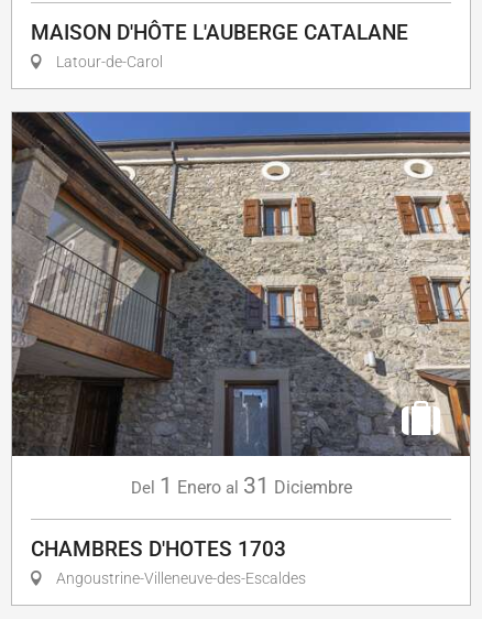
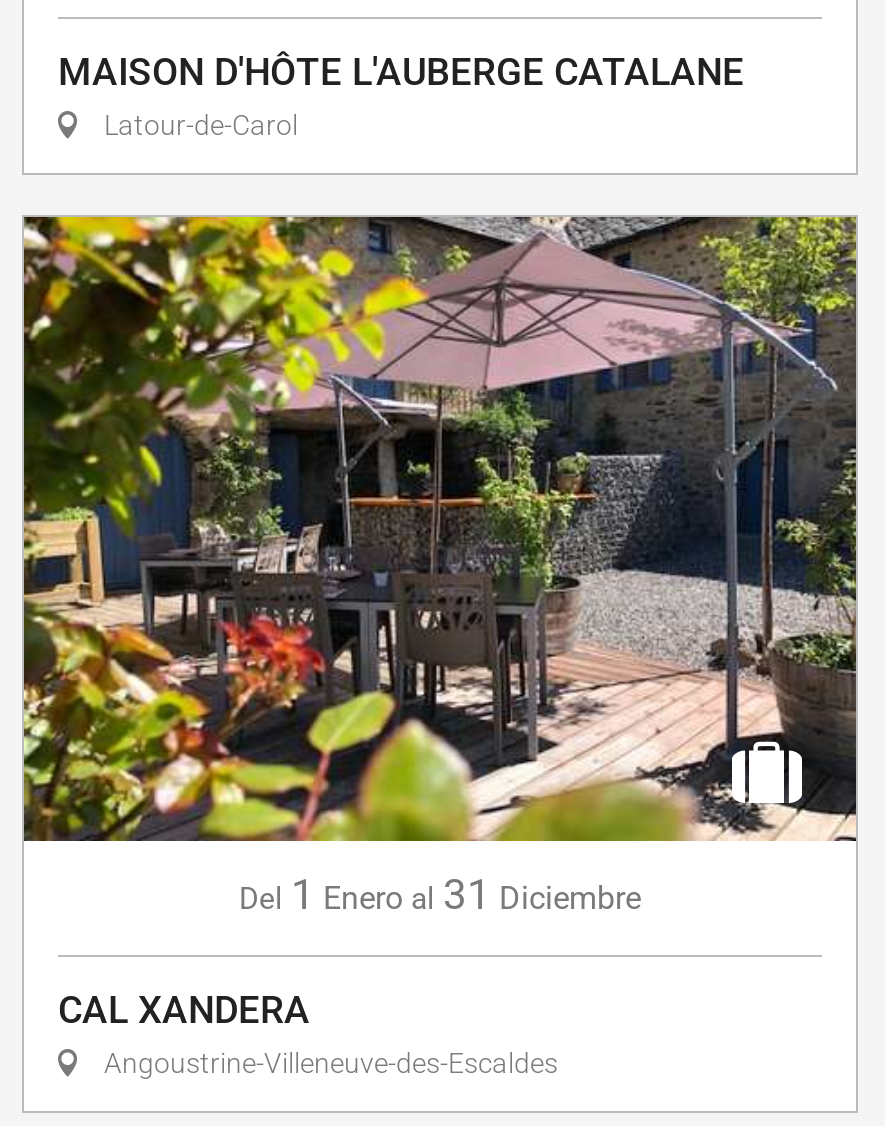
- [image]
+ [image]

- CHAMBRES D'HOTES 1703
+ CAL XANDERA
